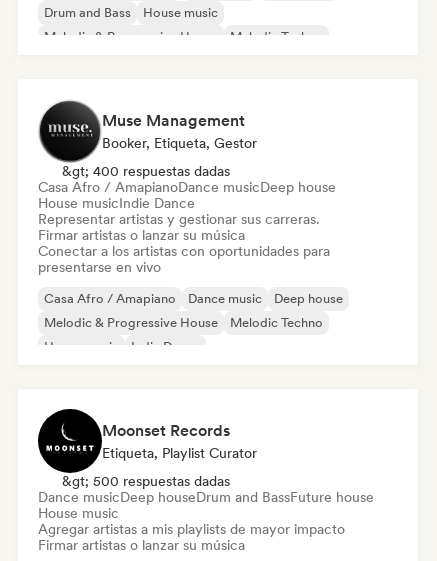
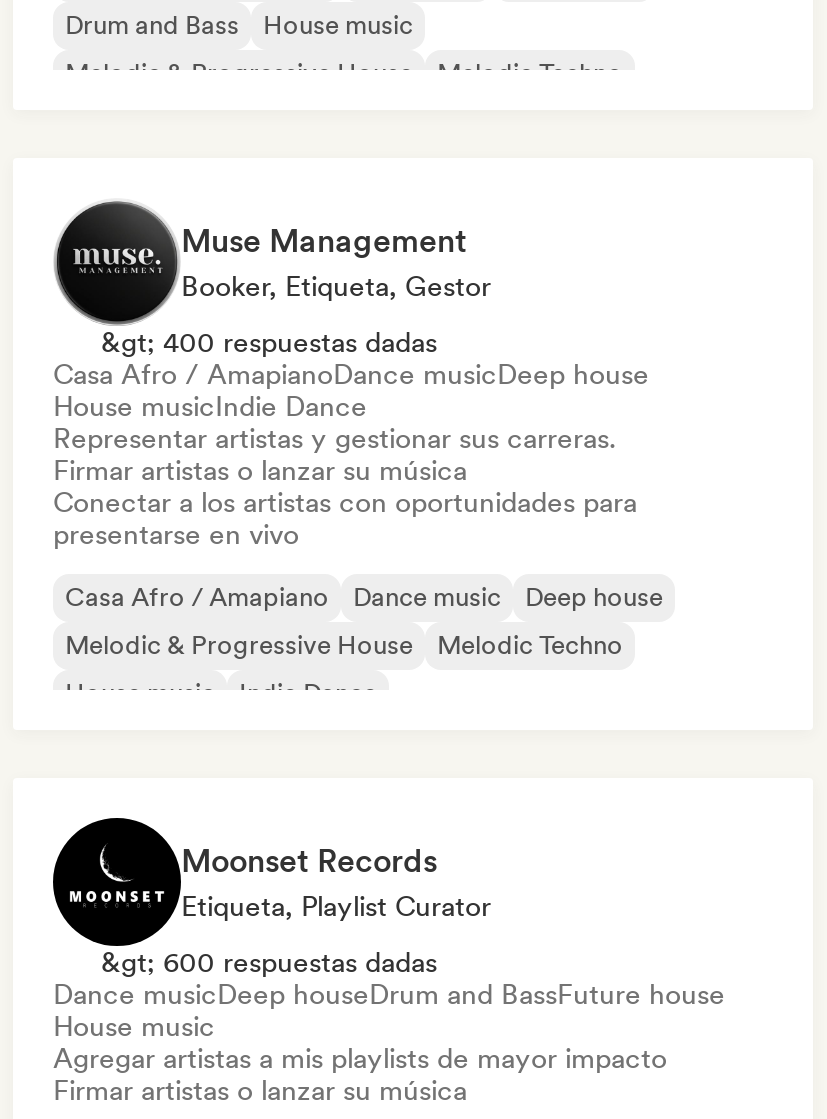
- &gt; 500 respuestas dadas
+ &gt; 600 respuestas dadas
